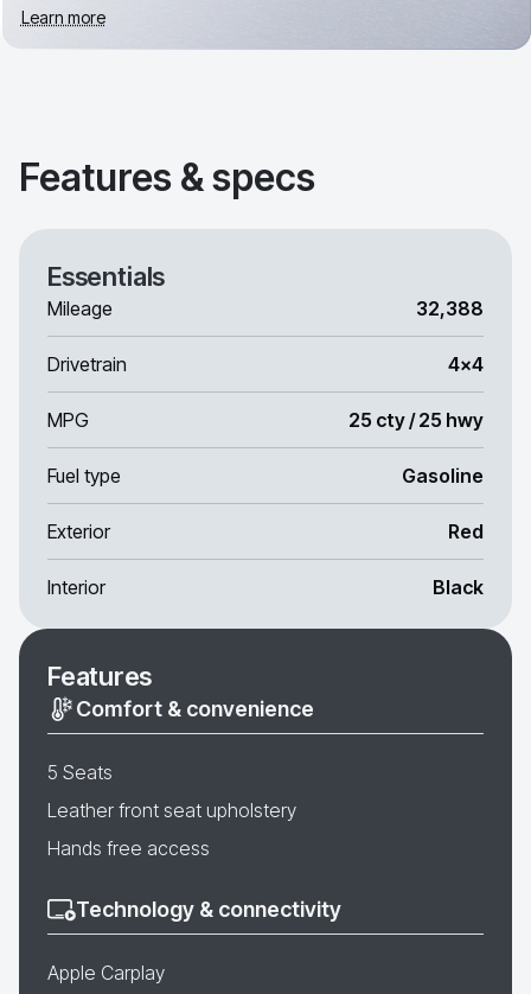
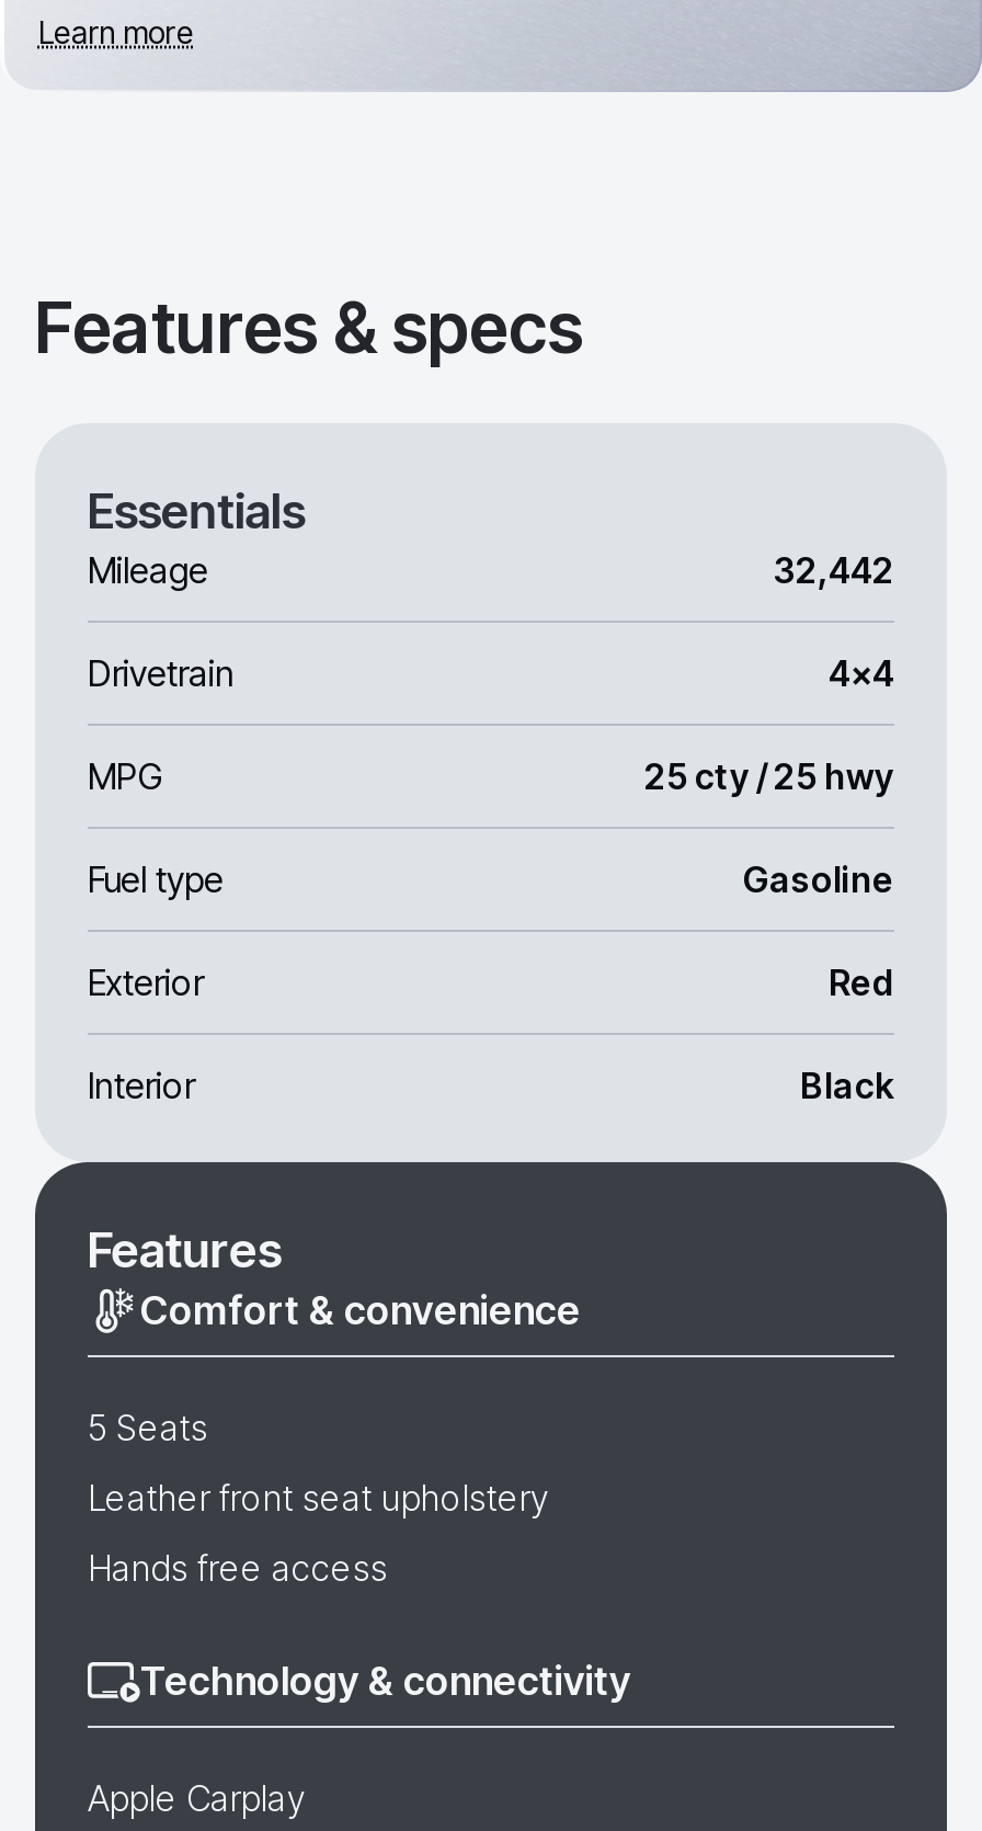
- 32,388
+ 32,442
